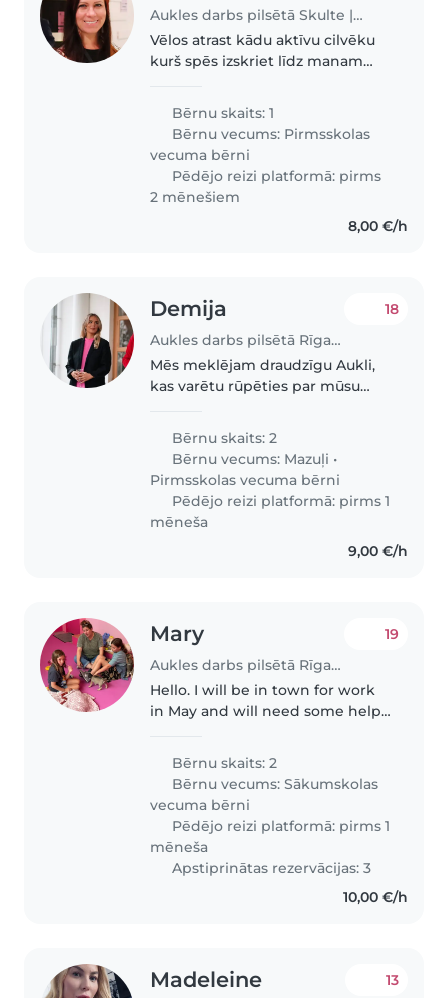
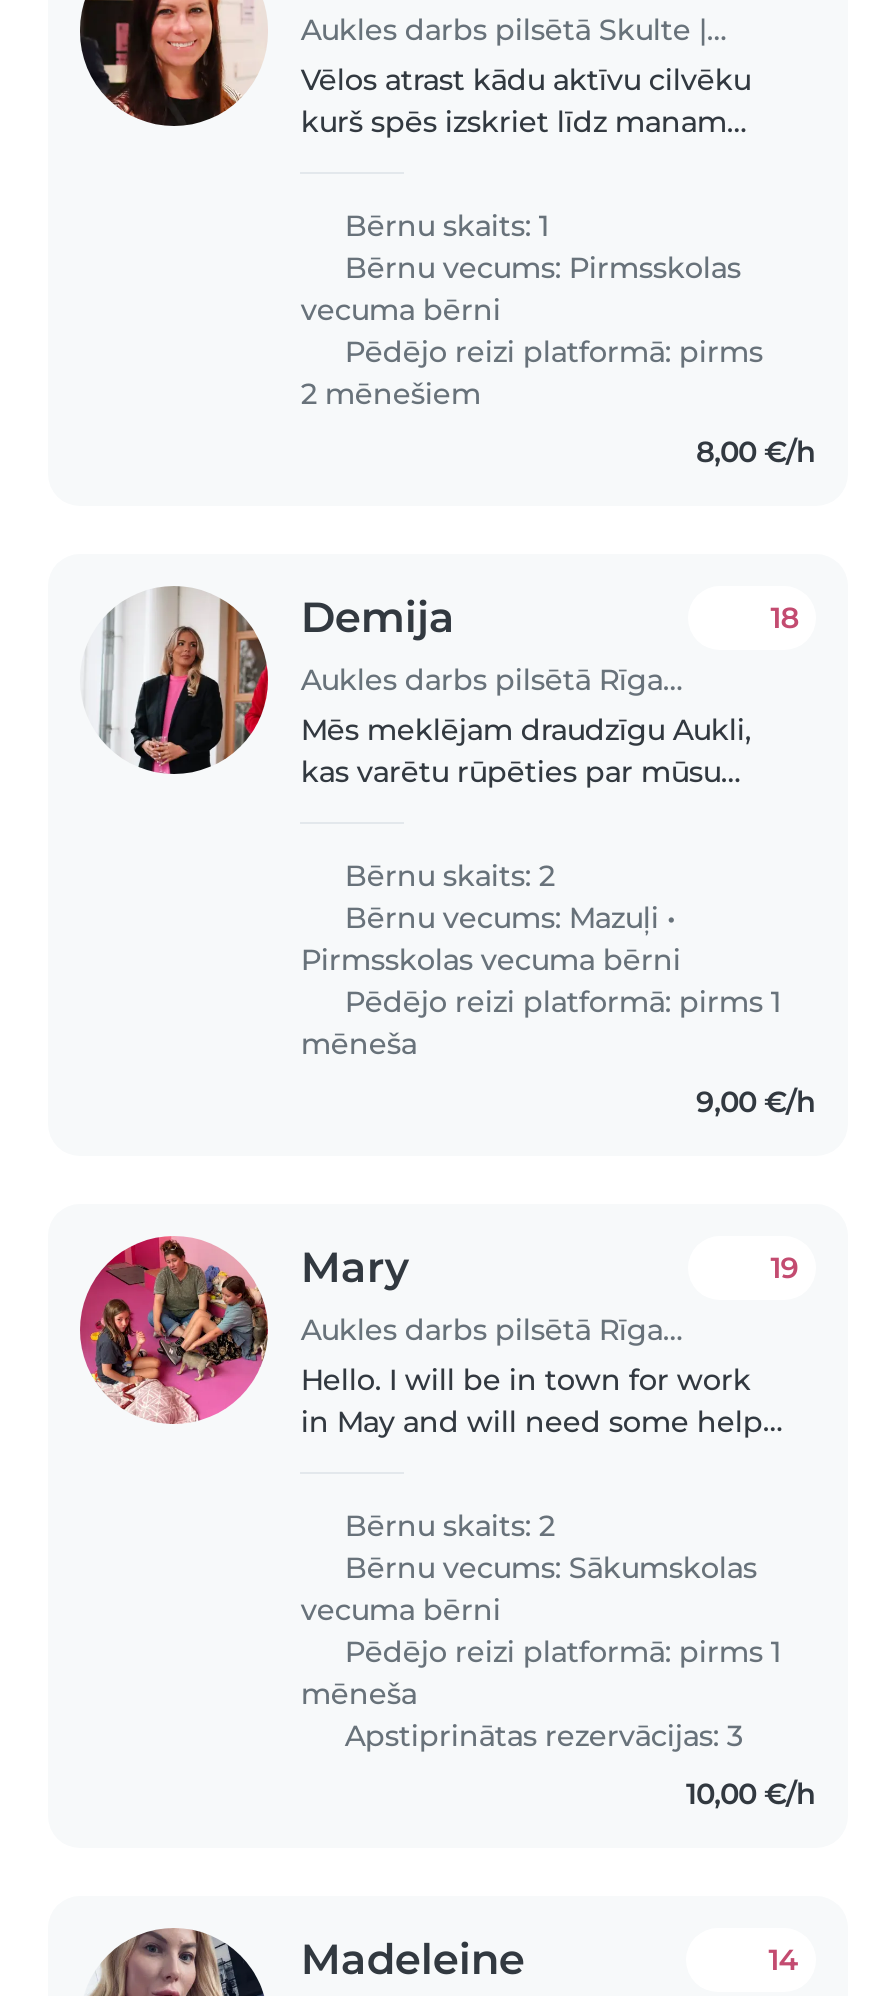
- 13
+ 14
